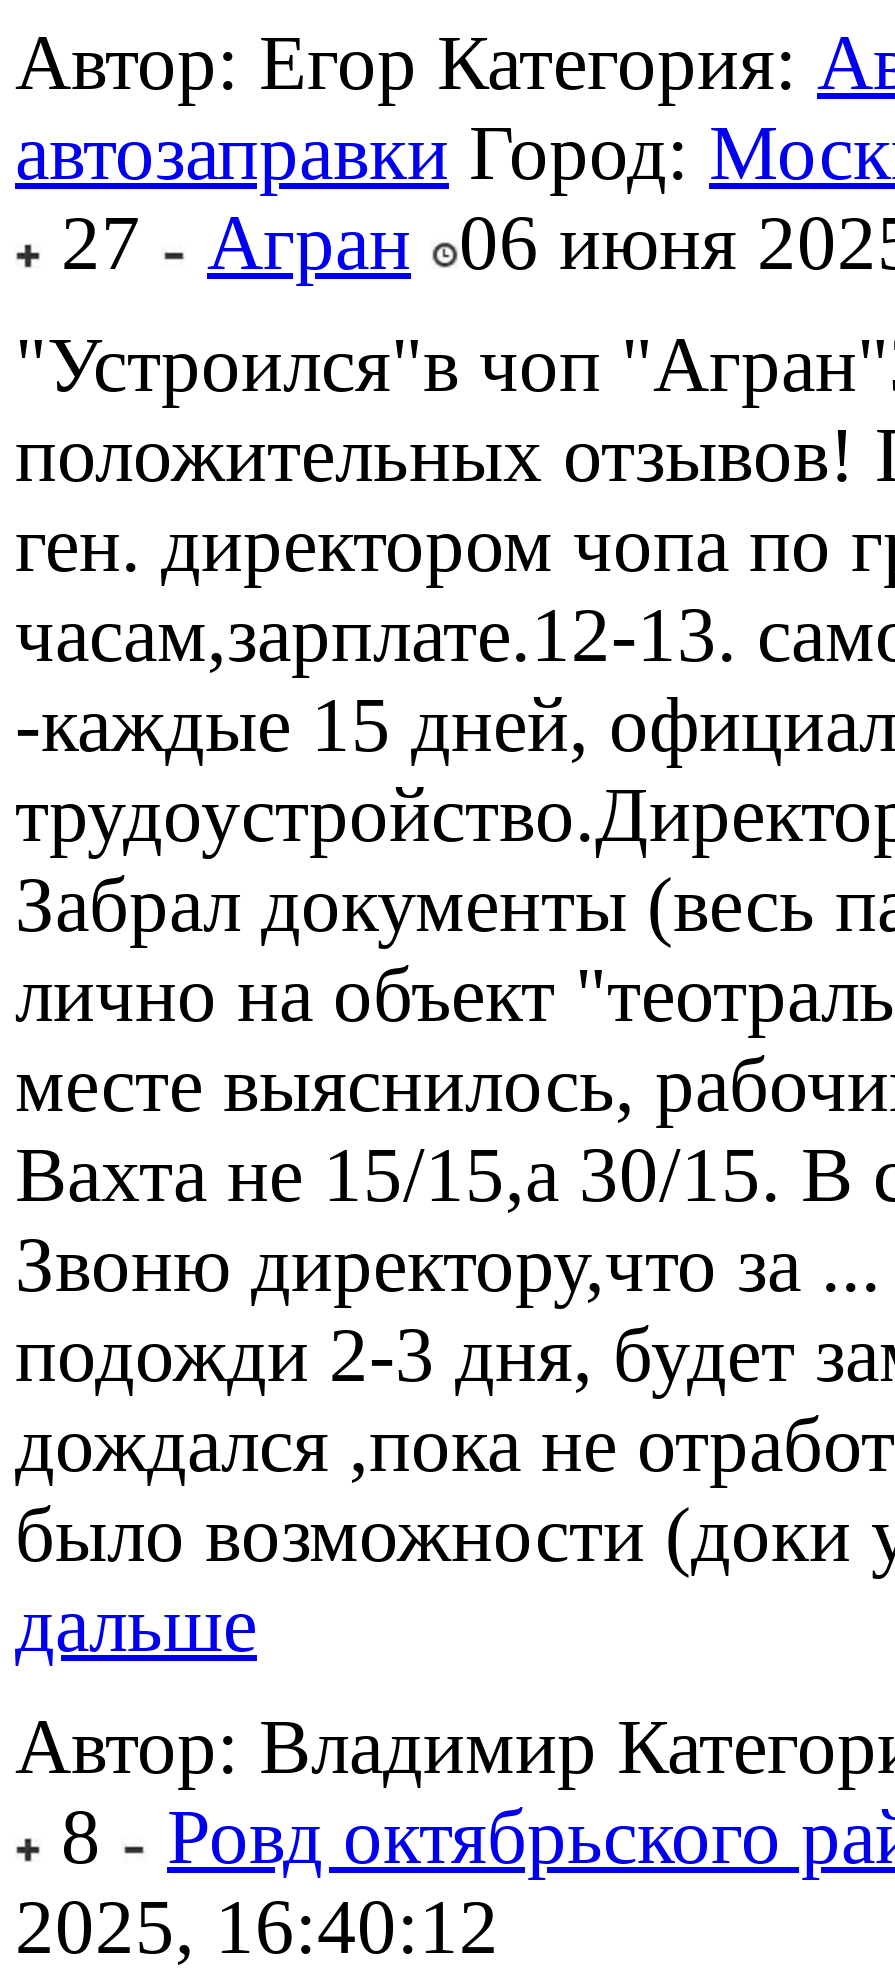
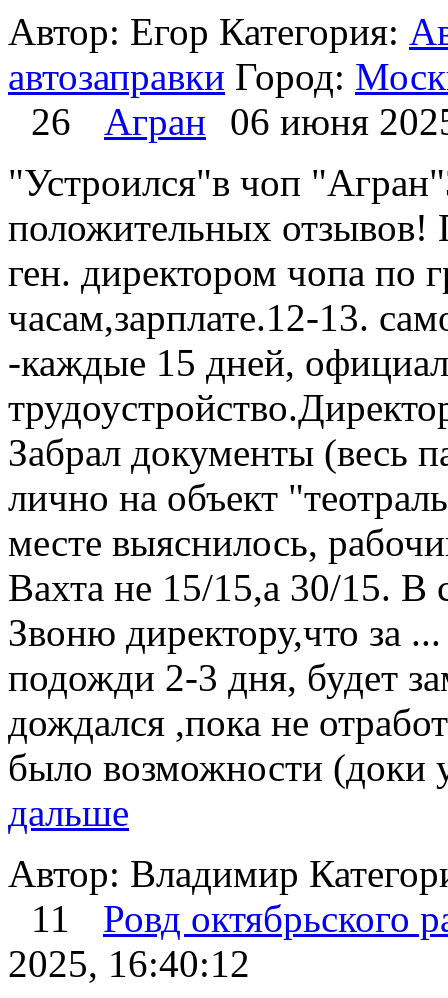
- 27
+ 26

- 8
+ 11
